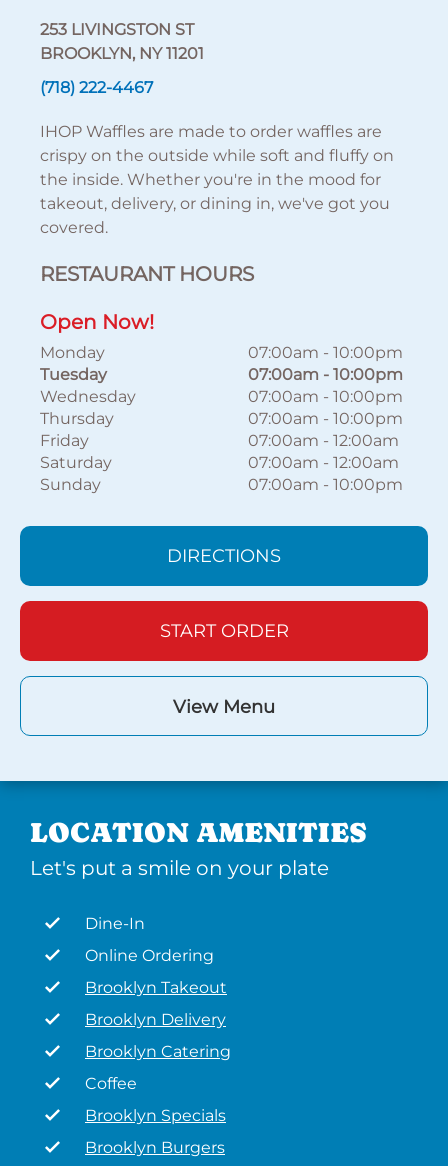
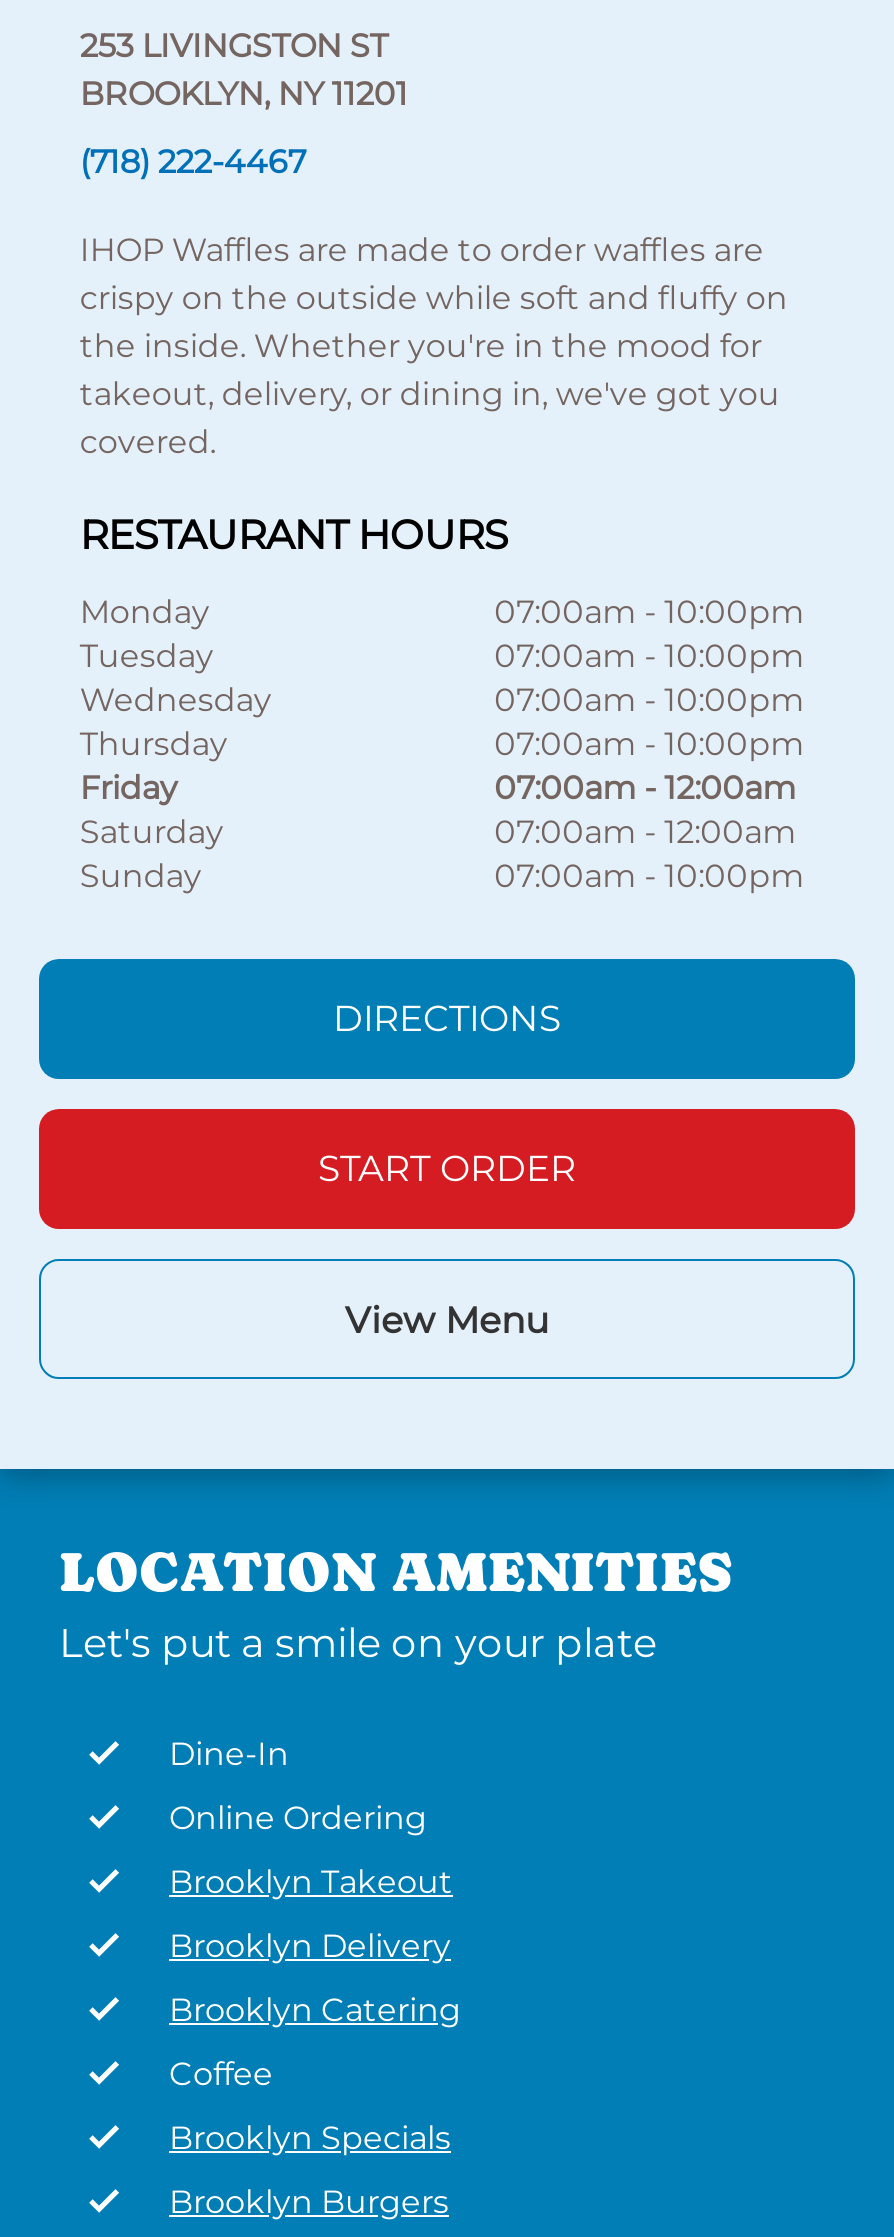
- Open Now!
